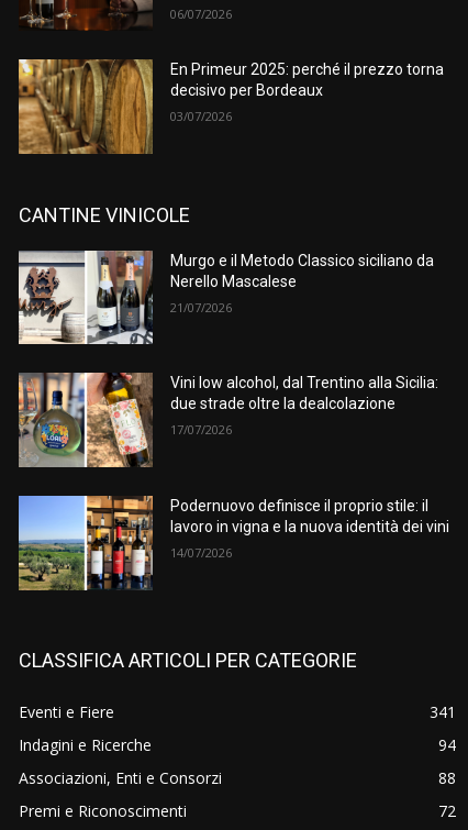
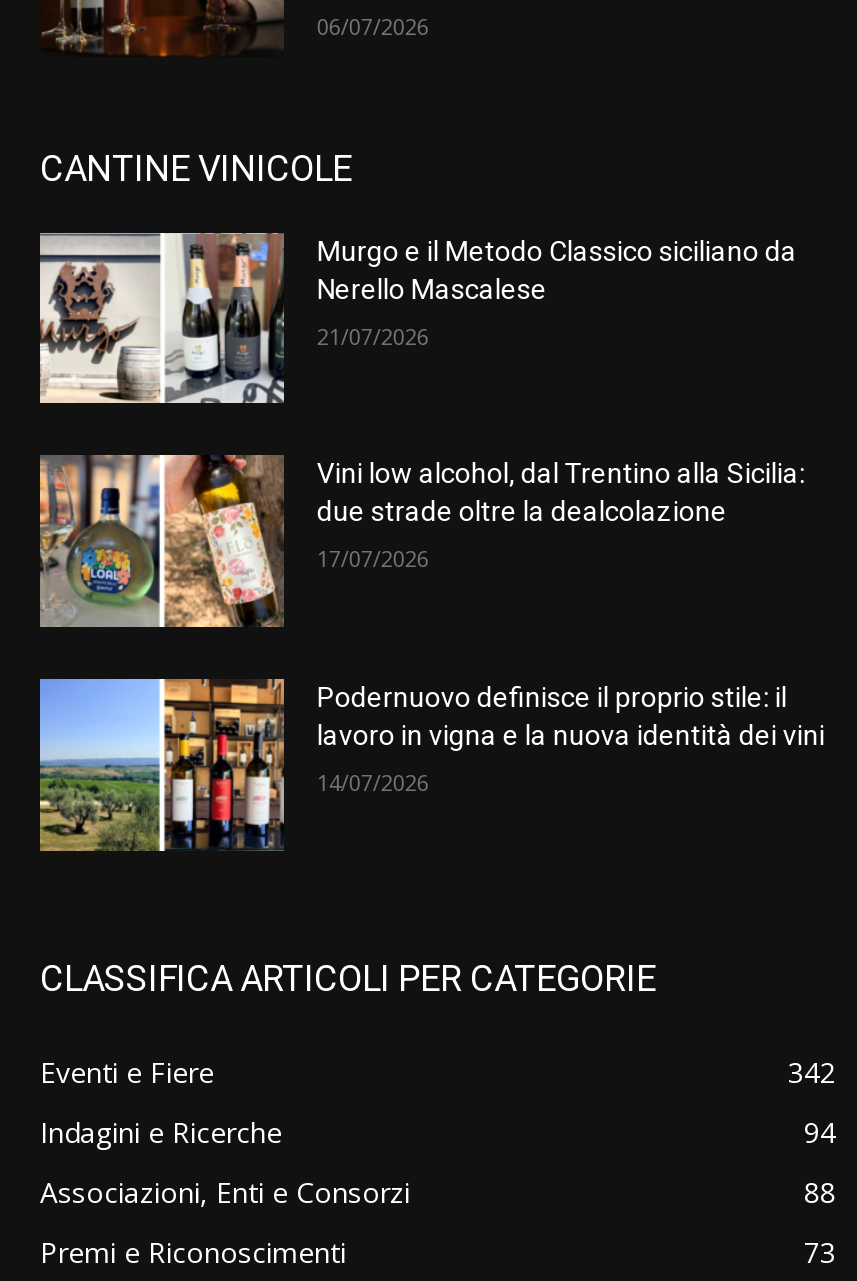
- [image]
- En Primeur 2025: perché il prezzo torna
- decisivo per Bordeaux
- 03/07/2026

- 341
+ 342

- 72
+ 73
